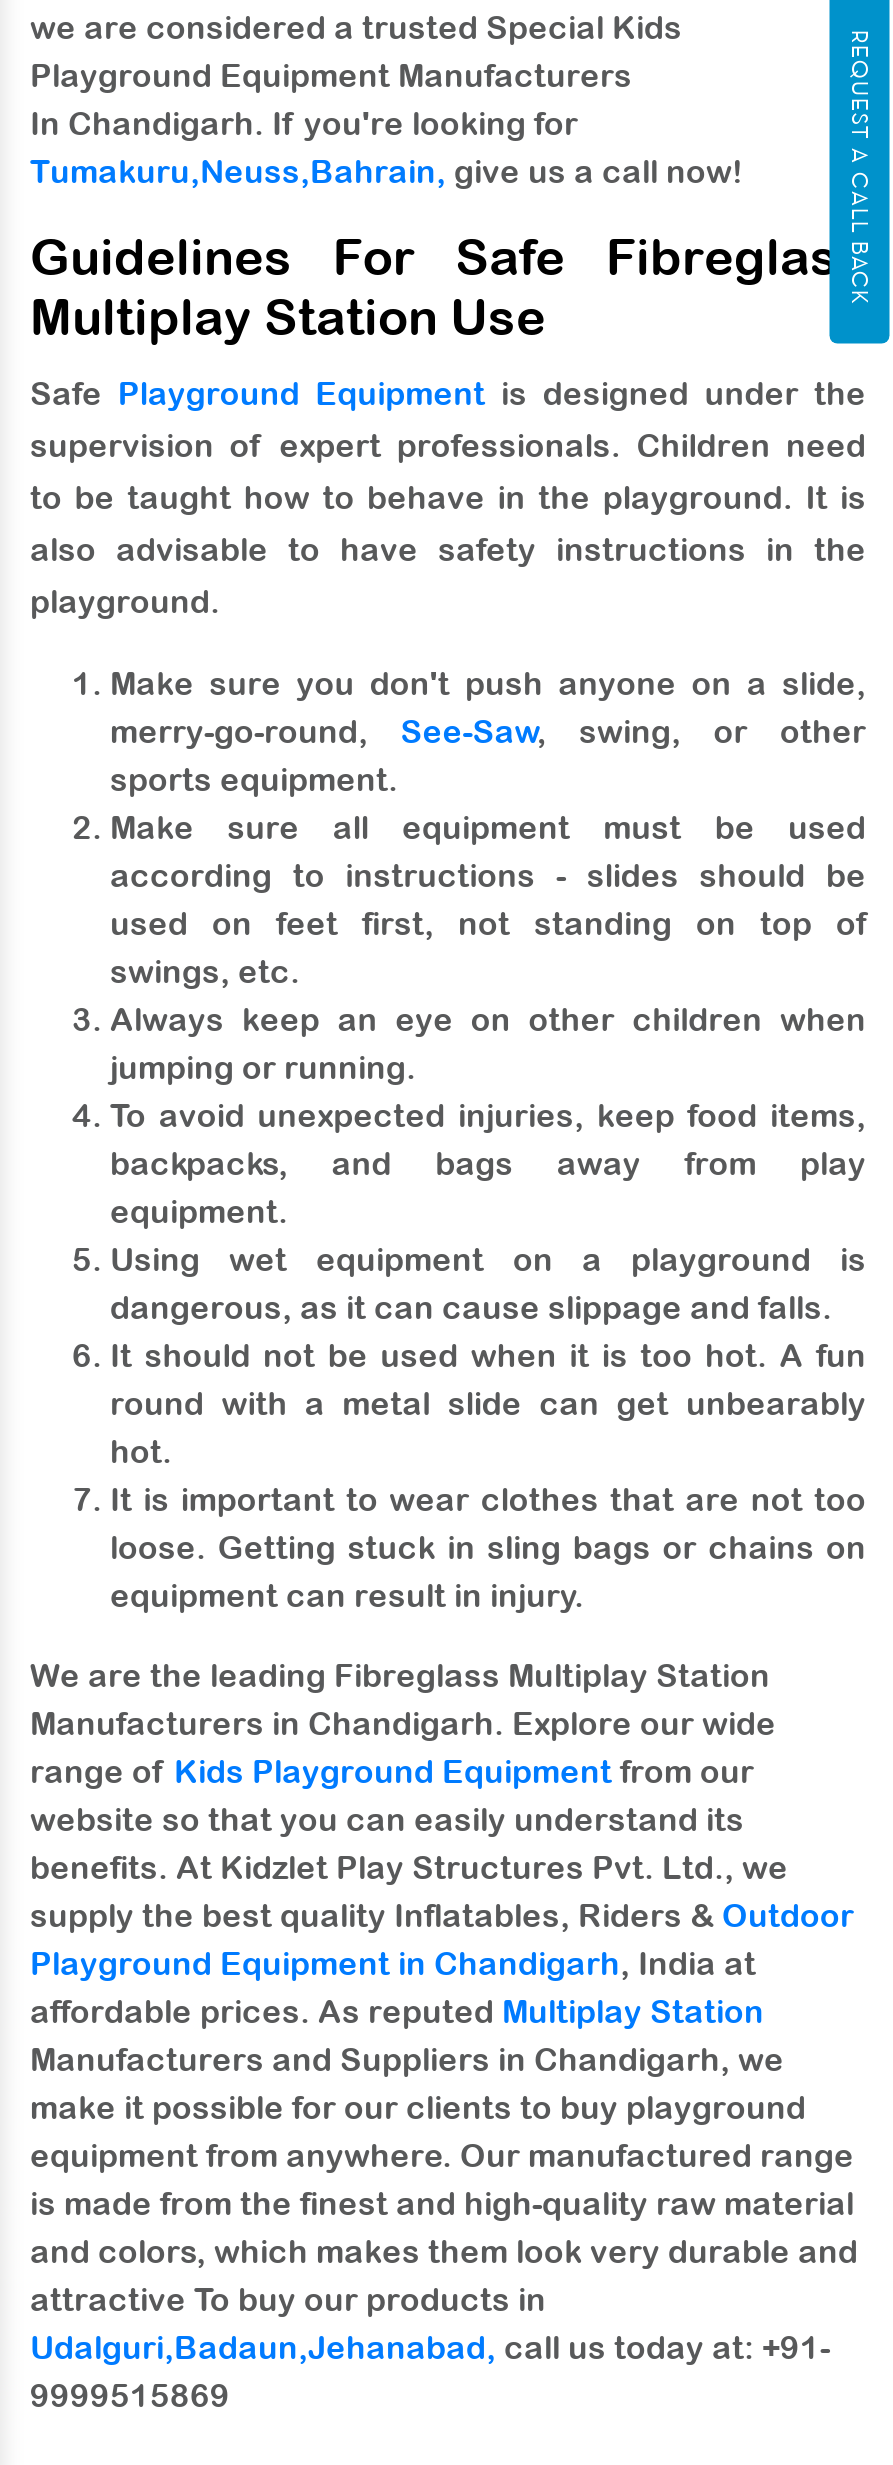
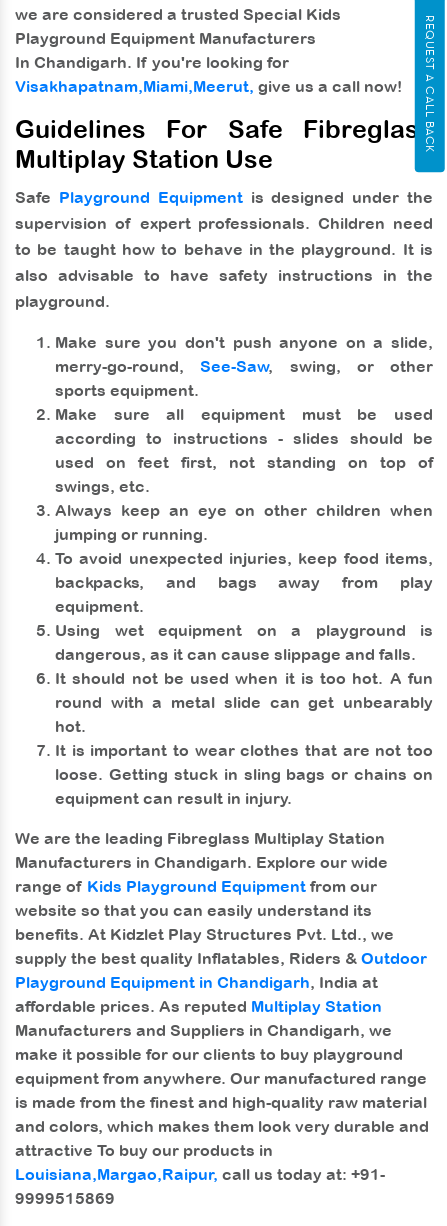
- Tumakuru,Neuss,Bahrain, give us a call now!
+ Visakhapatnam,Miami,Meerut, give us a call now!

- Udalguri,Badaun,Jehanabad, call us today at: +91-
+ Louisiana,Margao,Raipur, call us today at: +91-
